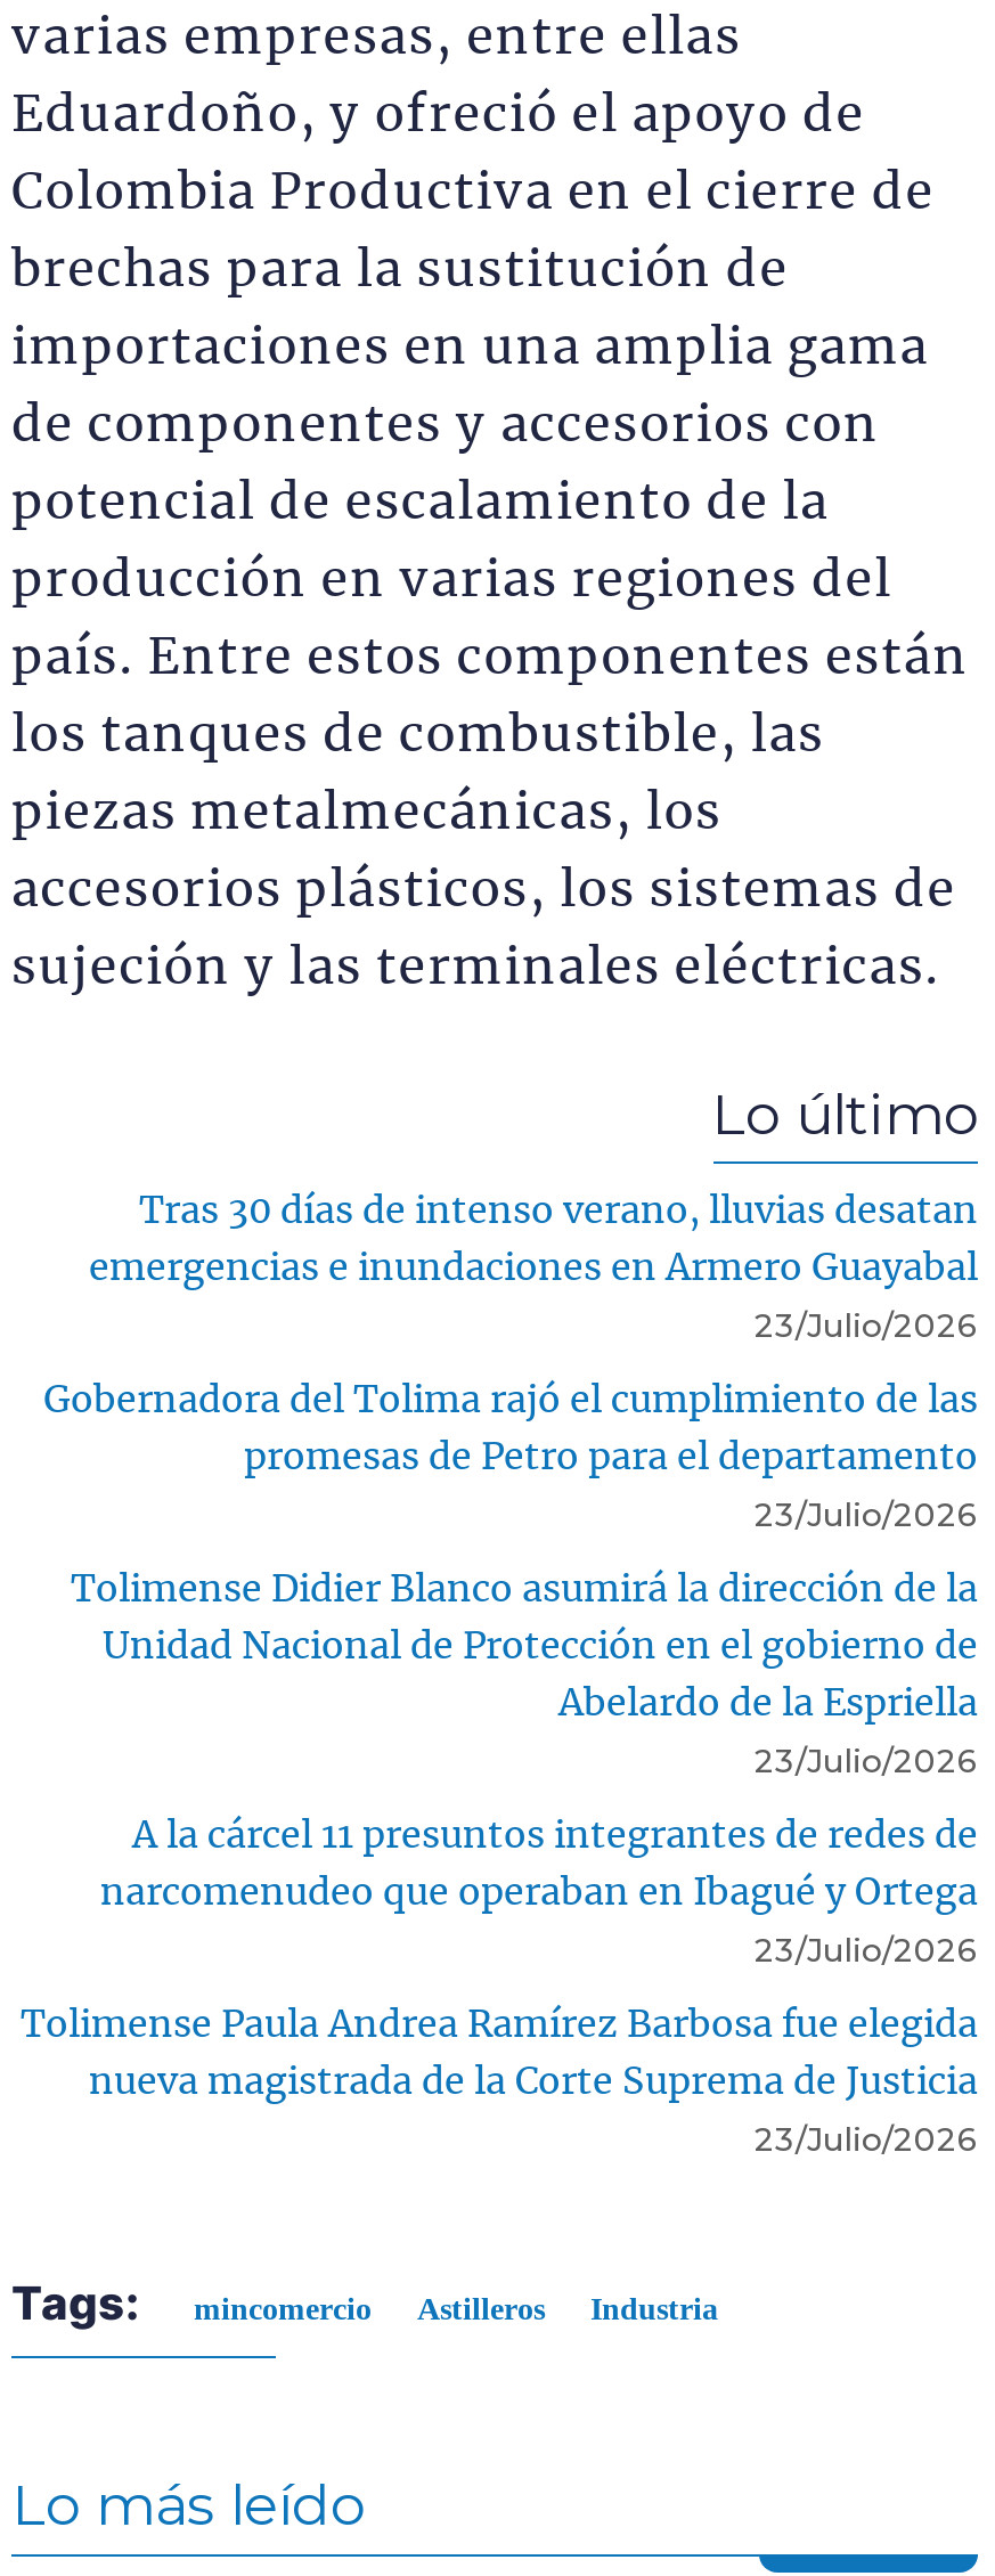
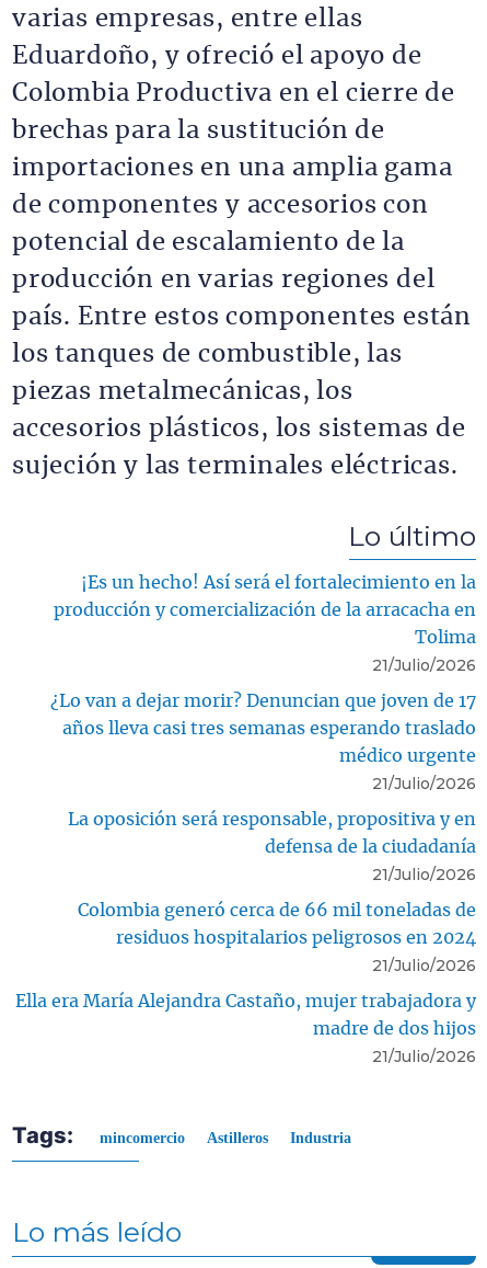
- Tras 30 días de intenso verano, lluvias desatan
- emergencias e inundaciones en Armero Guayabal
- 23/Julio/2026
- Gobernadora del Tolima rajó el cumplimiento de las
- promesas de Petro para el departamento
- 23/Julio/2026
- Tolimense Didier Blanco asumirá la dirección de la
- Unidad Nacional de Protección en el gobierno de
- Abelardo de la Espriella
- 23/Julio/2026
- A la cárcel 11 presuntos integrantes de redes de
- narcomenudeo que operaban en Ibagué y Ortega
- 23/Julio/2026
- Tolimense Paula Andrea Ramírez Barbosa fue elegida
- nueva magistrada de la Corte Suprema de Justicia
- 23/Julio/2026
+ ¡Es un hecho! Así será el fortalecimiento en la
+ producción y comercialización de la arracacha en
+ Tolima
+ 21/Julio/2026
+ ¿Lo van a dejar morir? Denuncian que joven de 17
+ años lleva casi tres semanas esperando traslado
+ médico urgente
+ 21/Julio/2026
+ La oposición será responsable, propositiva y en
+ defensa de la ciudadanía
+ 21/Julio/2026
+ Colombia generó cerca de 66 mil toneladas de
+ residuos hospitalarios peligrosos en 2024
+ 21/Julio/2026
+ Ella era María Alejandra Castaño, mujer trabajadora y
+ madre de dos hijos
+ 21/Julio/2026
